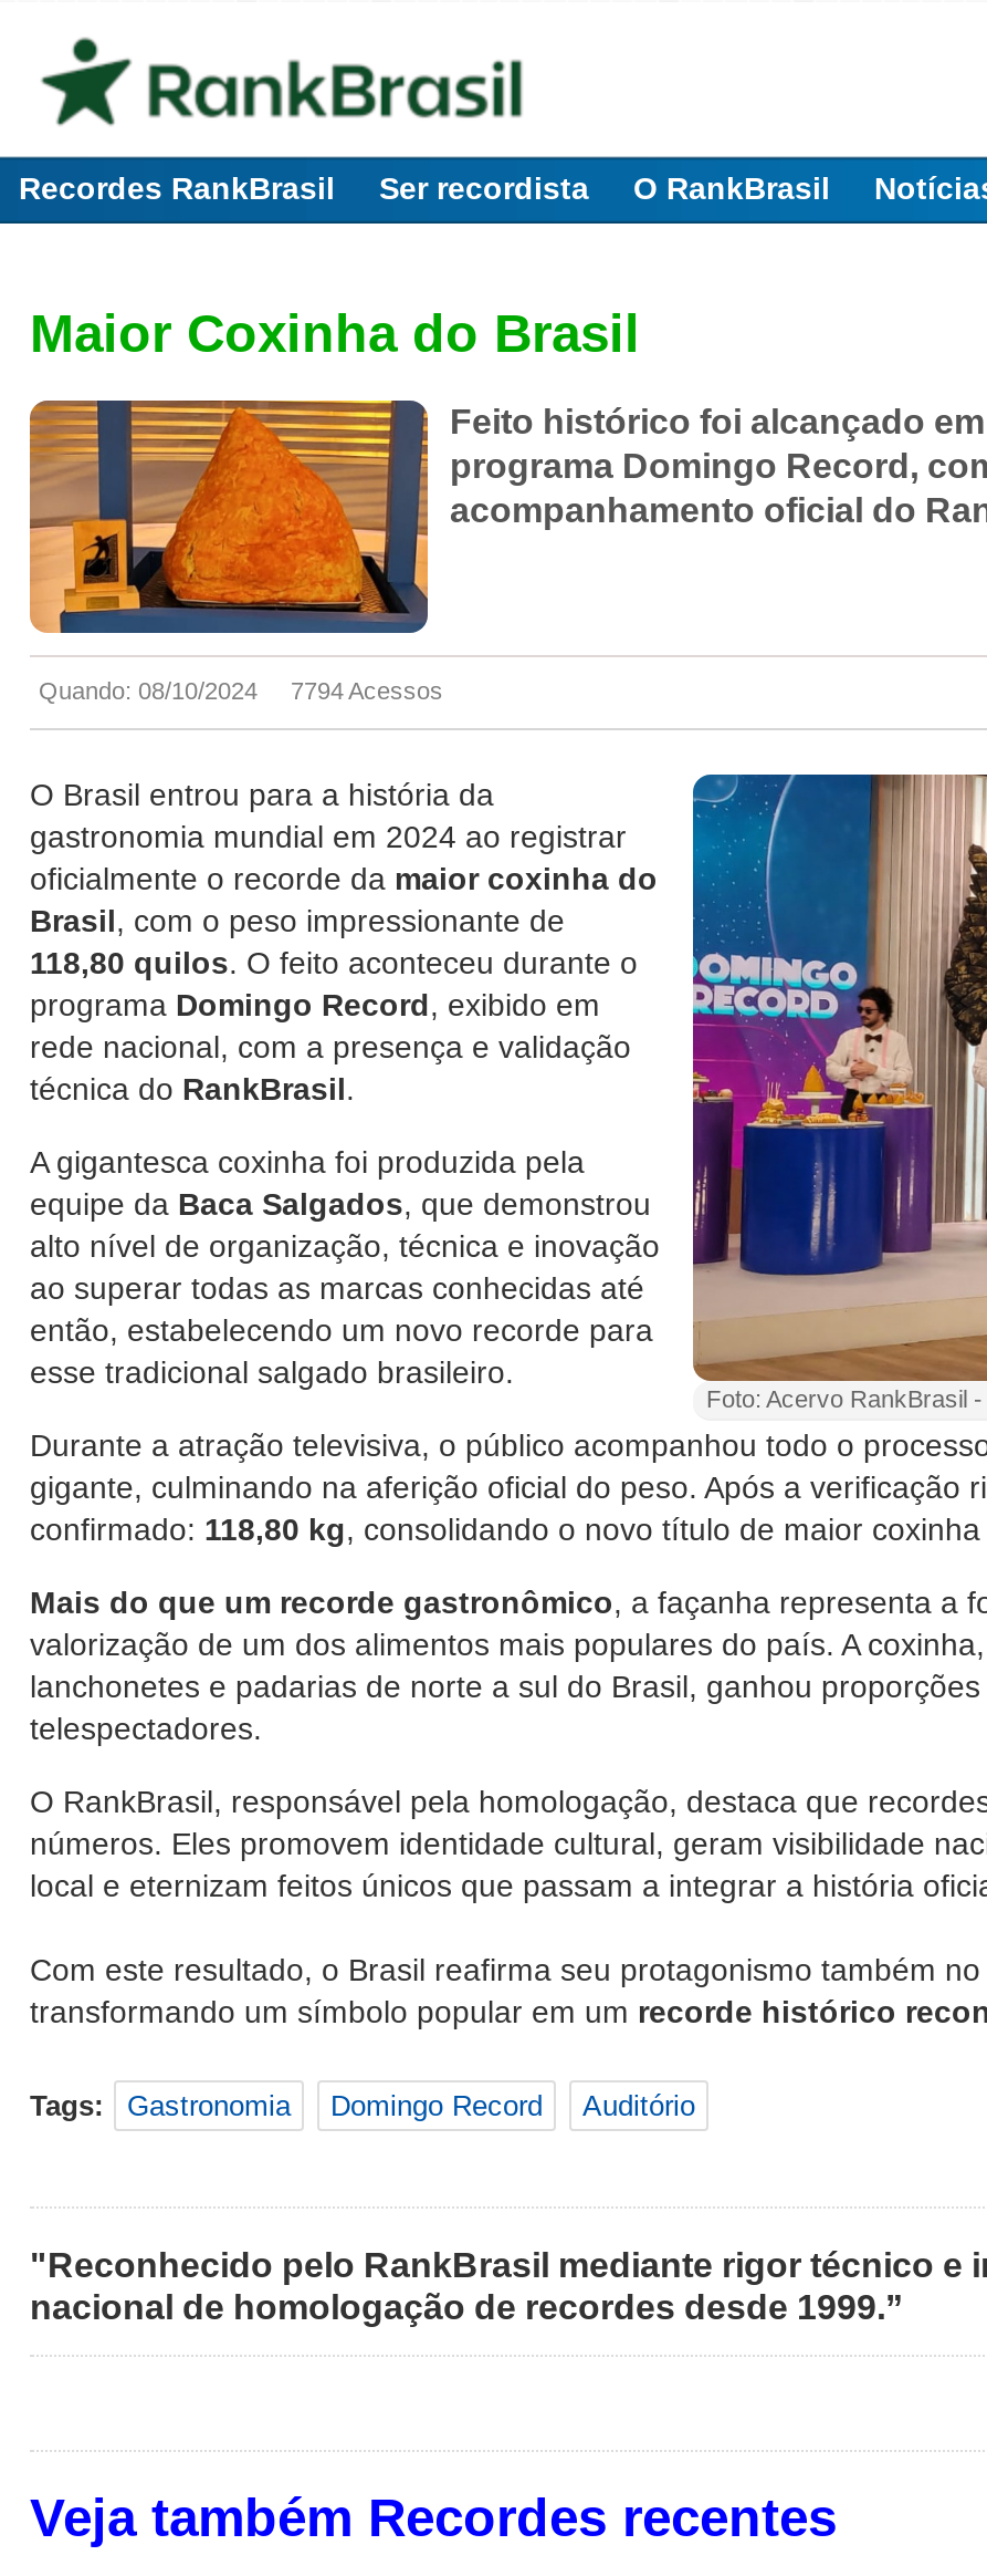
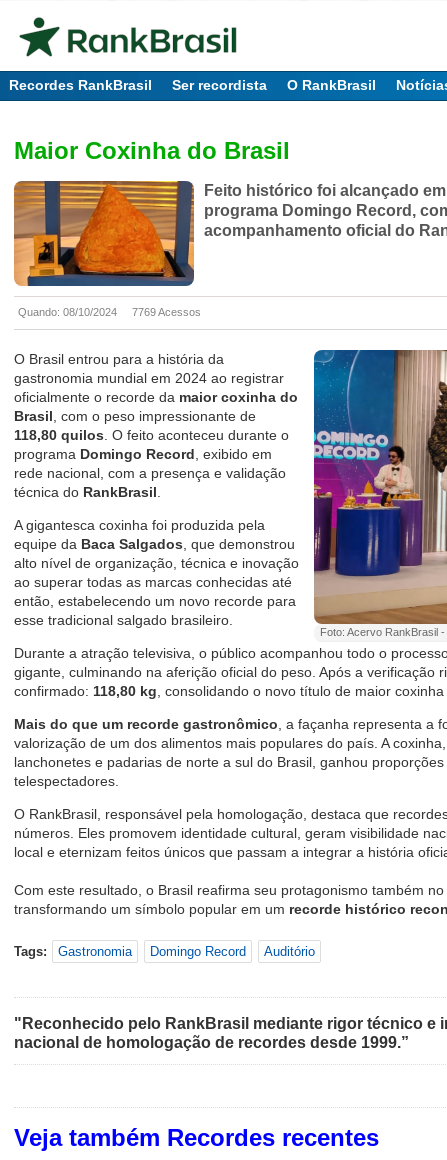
- Quando: 08/10/2024 7794 Acessos
+ Quando: 08/10/2024 7769 Acessos
